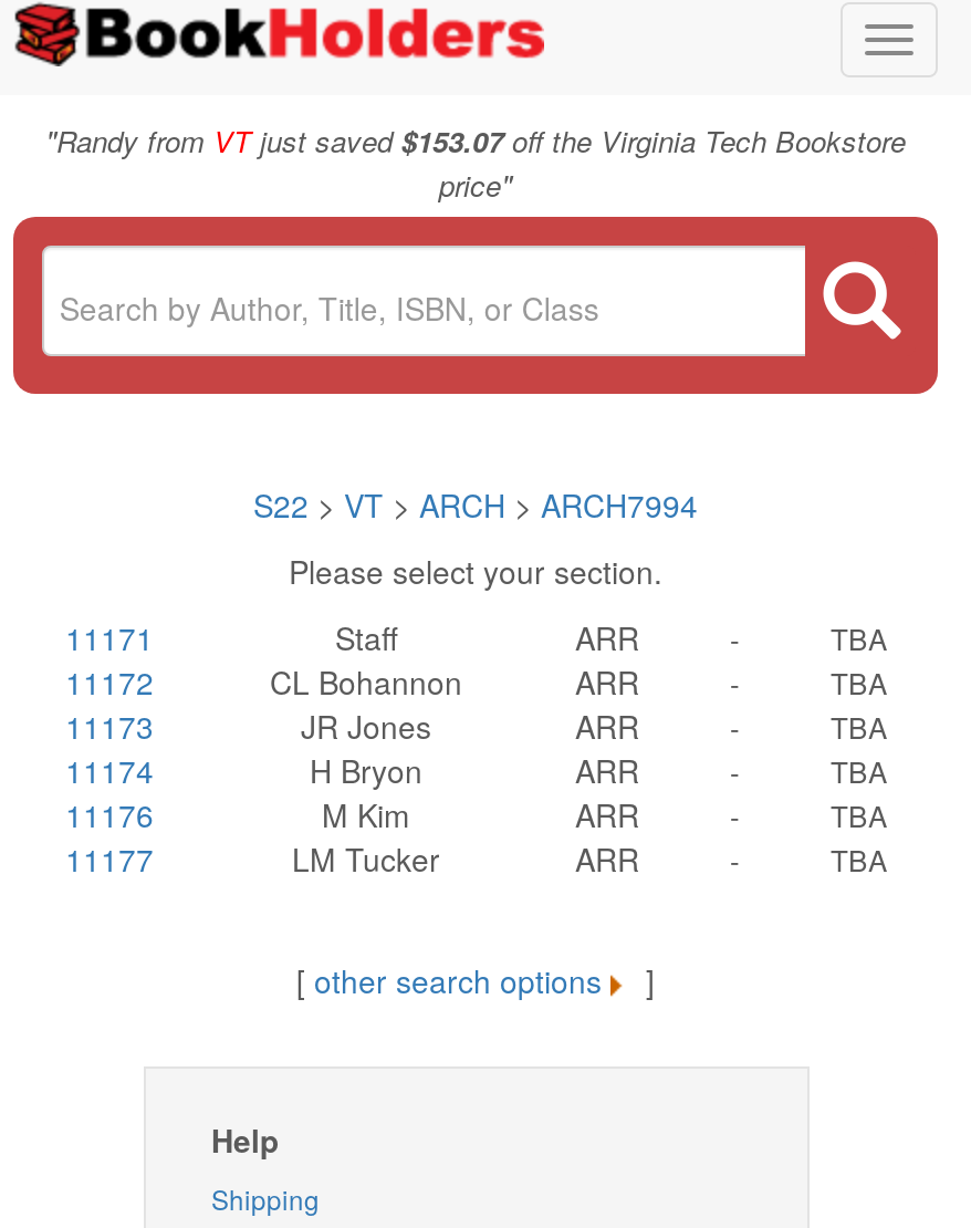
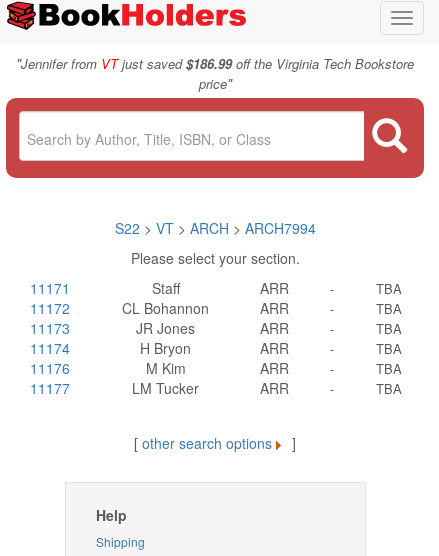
- "Randy from VT just saved$153.07off the Virginia Tech Bookstore
+ "Jennifer from VT just saved$186.99off the Virginia Tech Bookstore
